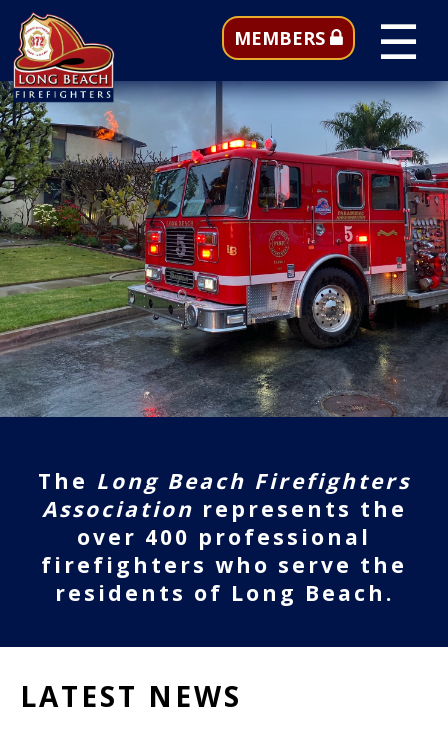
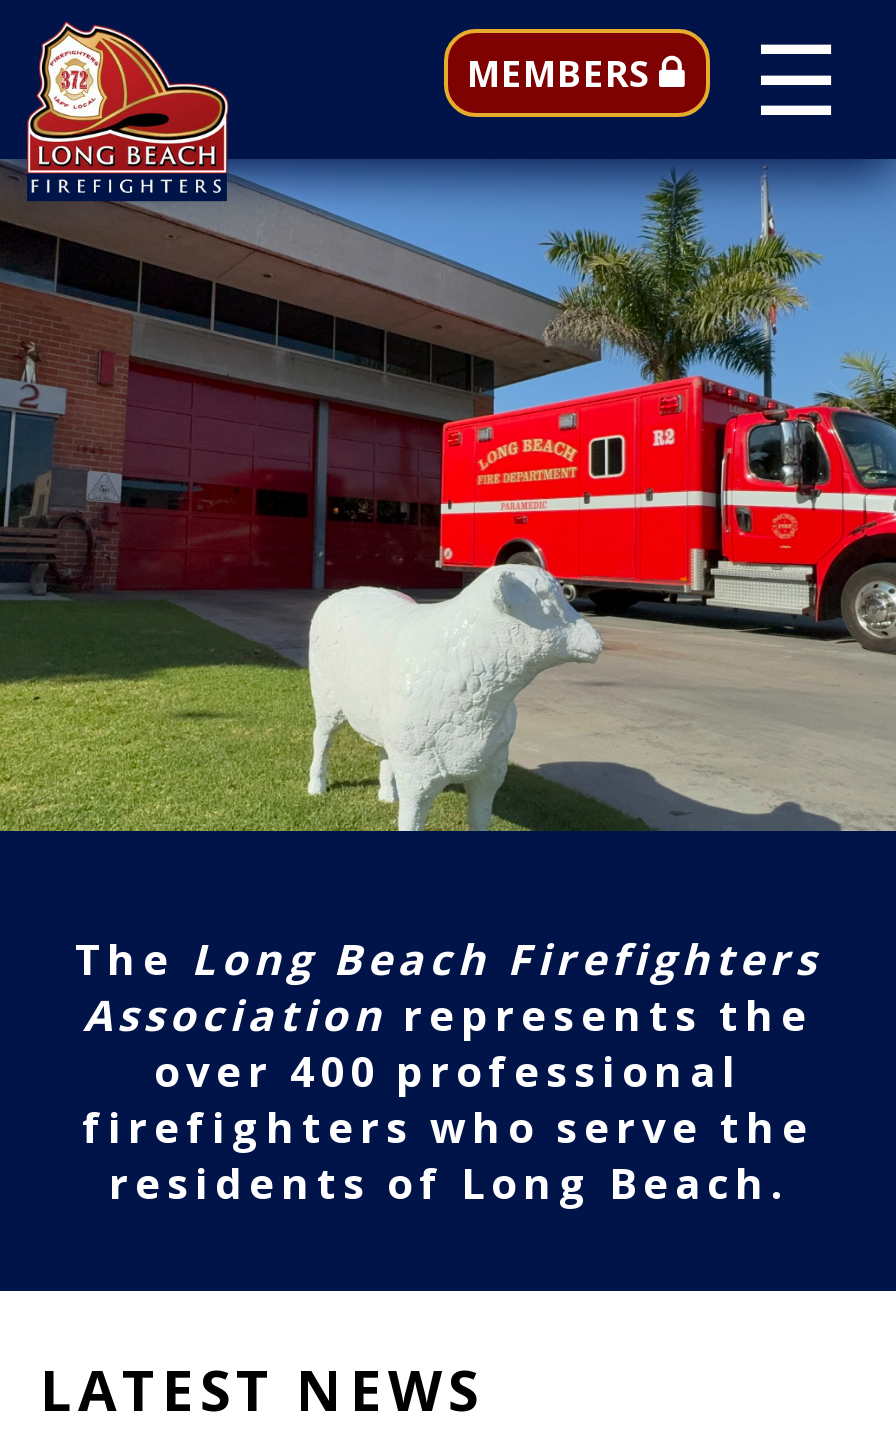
- [image]
+ [image]
